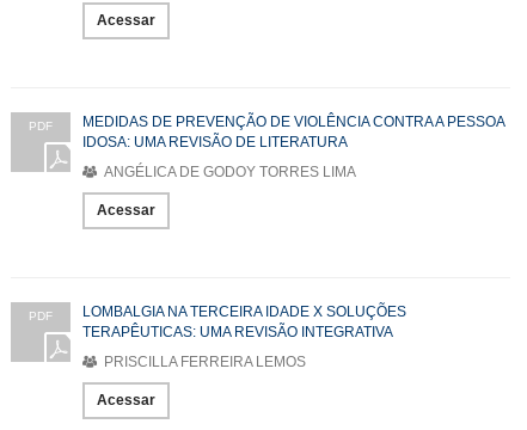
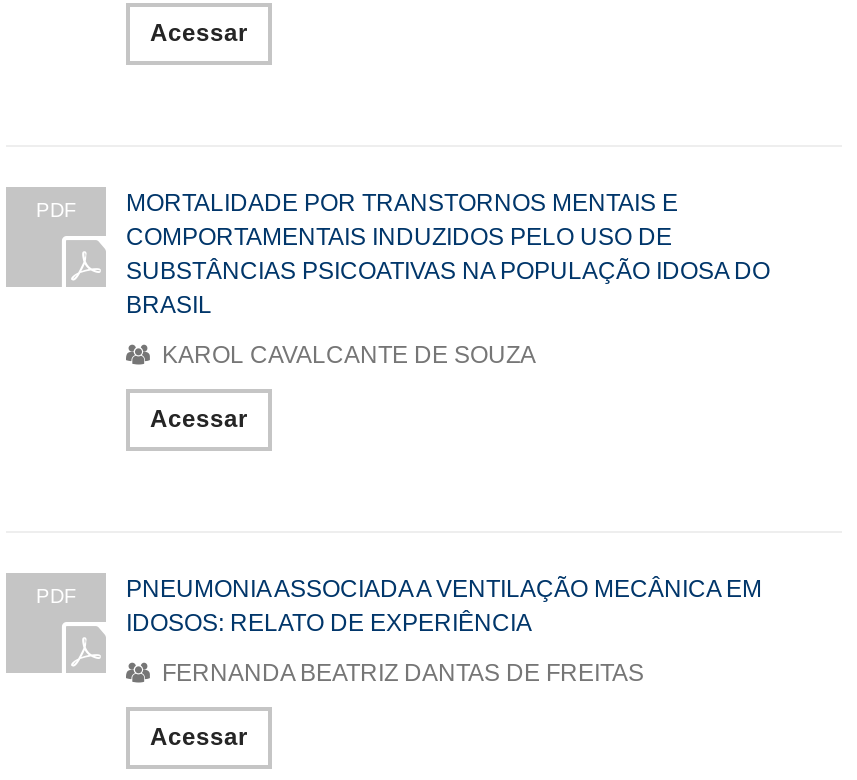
- MEDIDAS DE PREVENÇÃO DE VIOLÊNCIA CONTRA A PESSOA
- IDOSA: UMA REVISÃO DE LITERATURA
+ MORTALIDADE POR TRANSTORNOS MENTAIS E
+ COMPORTAMENTAIS INDUZIDOS PELO USO DE
+ SUBSTÂNCIAS PSICOATIVAS NA POPULAÇÃO IDOSA DO
+ BRASIL

- ANGÉLICA DE GODOY TORRES LIMA
+ KAROL CAVALCANTE DE SOUZA

- LOMBALGIA NA TERCEIRA IDADE X SOLUÇÕES
- TERAPÊUTICAS: UMA REVISÃO INTEGRATIVA
+ PNEUMONIA ASSOCIADA A VENTILAÇÃO MECÂNICA EM
+ IDOSOS: RELATO DE EXPERIÊNCIA

- PRISCILLA FERREIRA LEMOS
+ FERNANDA BEATRIZ DANTAS DE FREITAS
